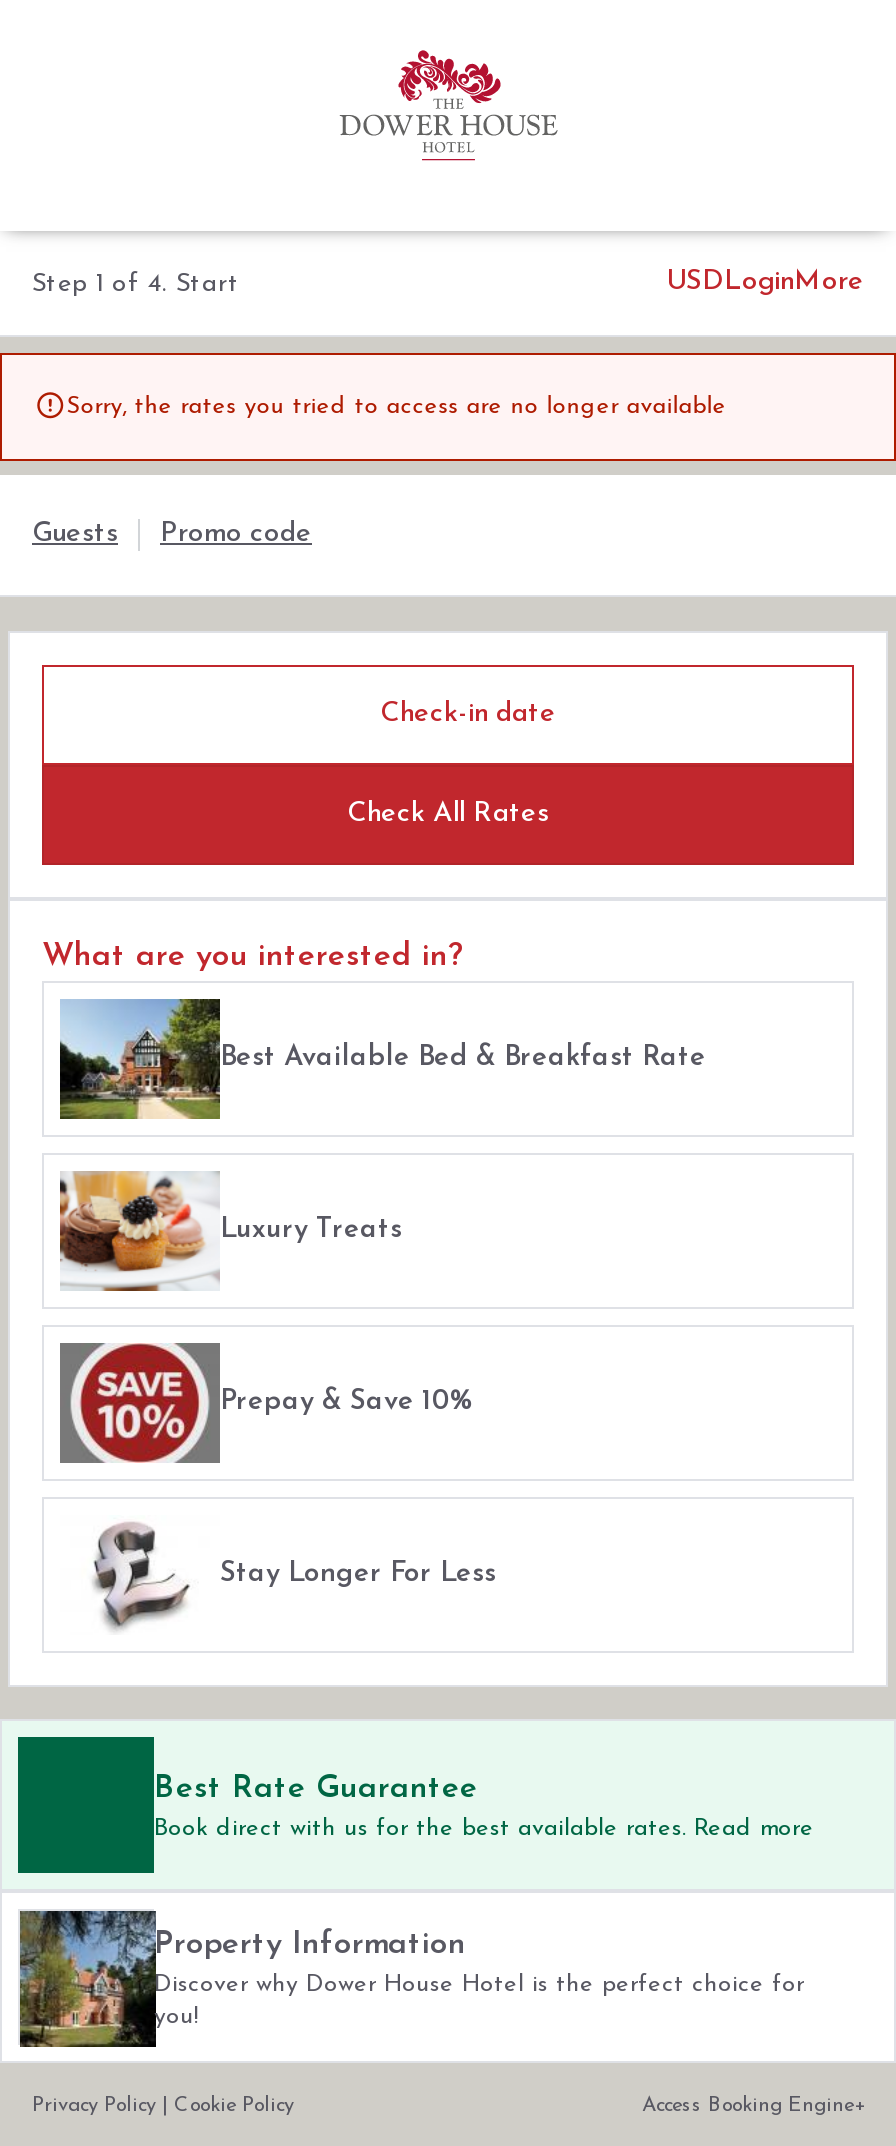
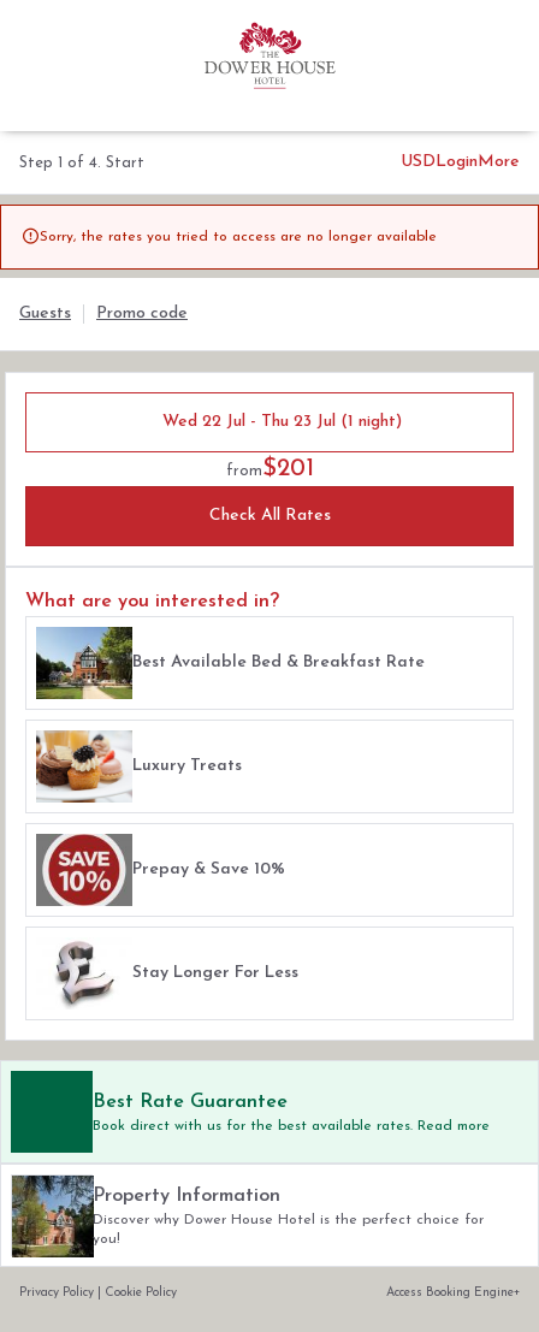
- Check-in date
+ Wed 22 Jul - Thu 23 Jul (1 night)
+ from$201
